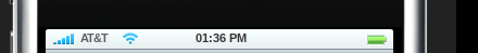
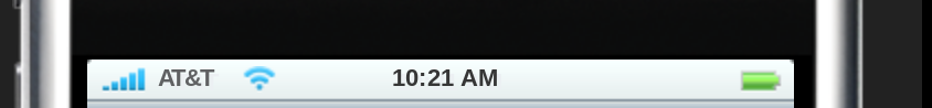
- 01:36 PM
+ 10:21 AM
